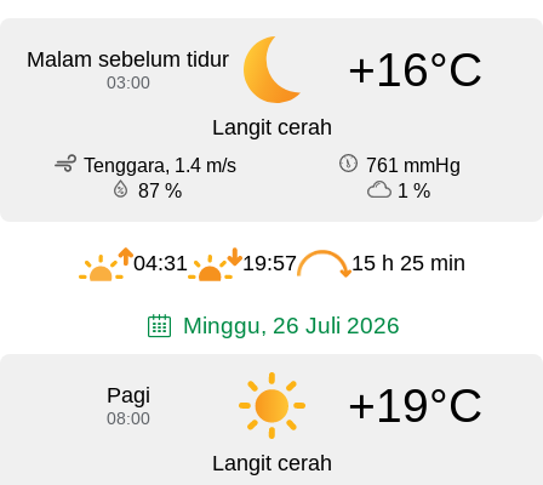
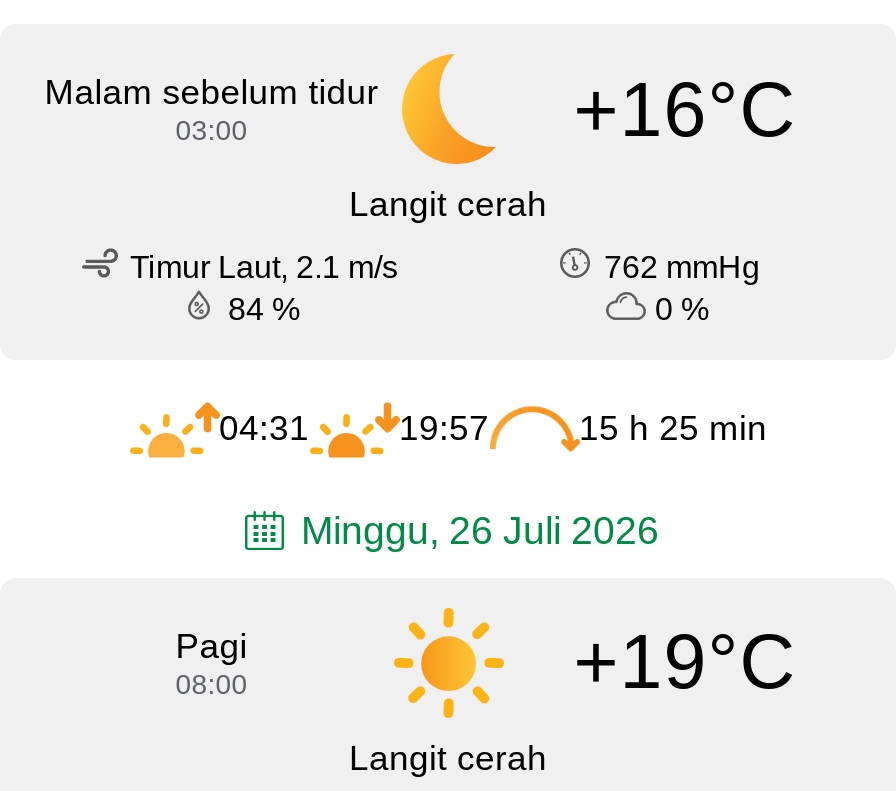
- Tenggara, 1.4 m/s
- 761 mmHg
- 87 %
- 1 %
+ Timur Laut, 2.1 m/s
+ 762 mmHg
+ 84 %
+ 0 %
